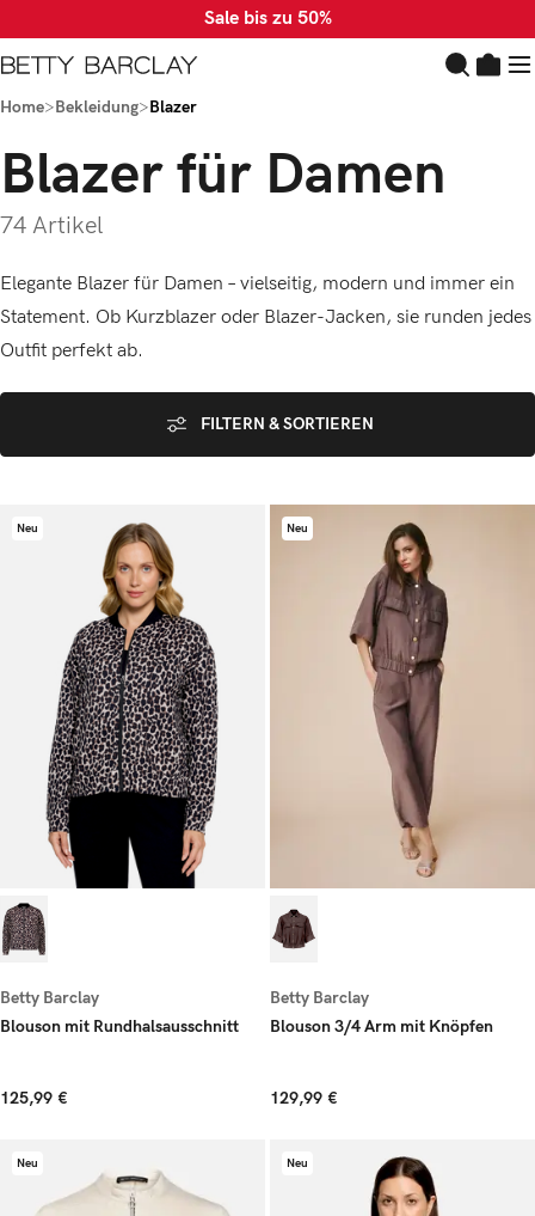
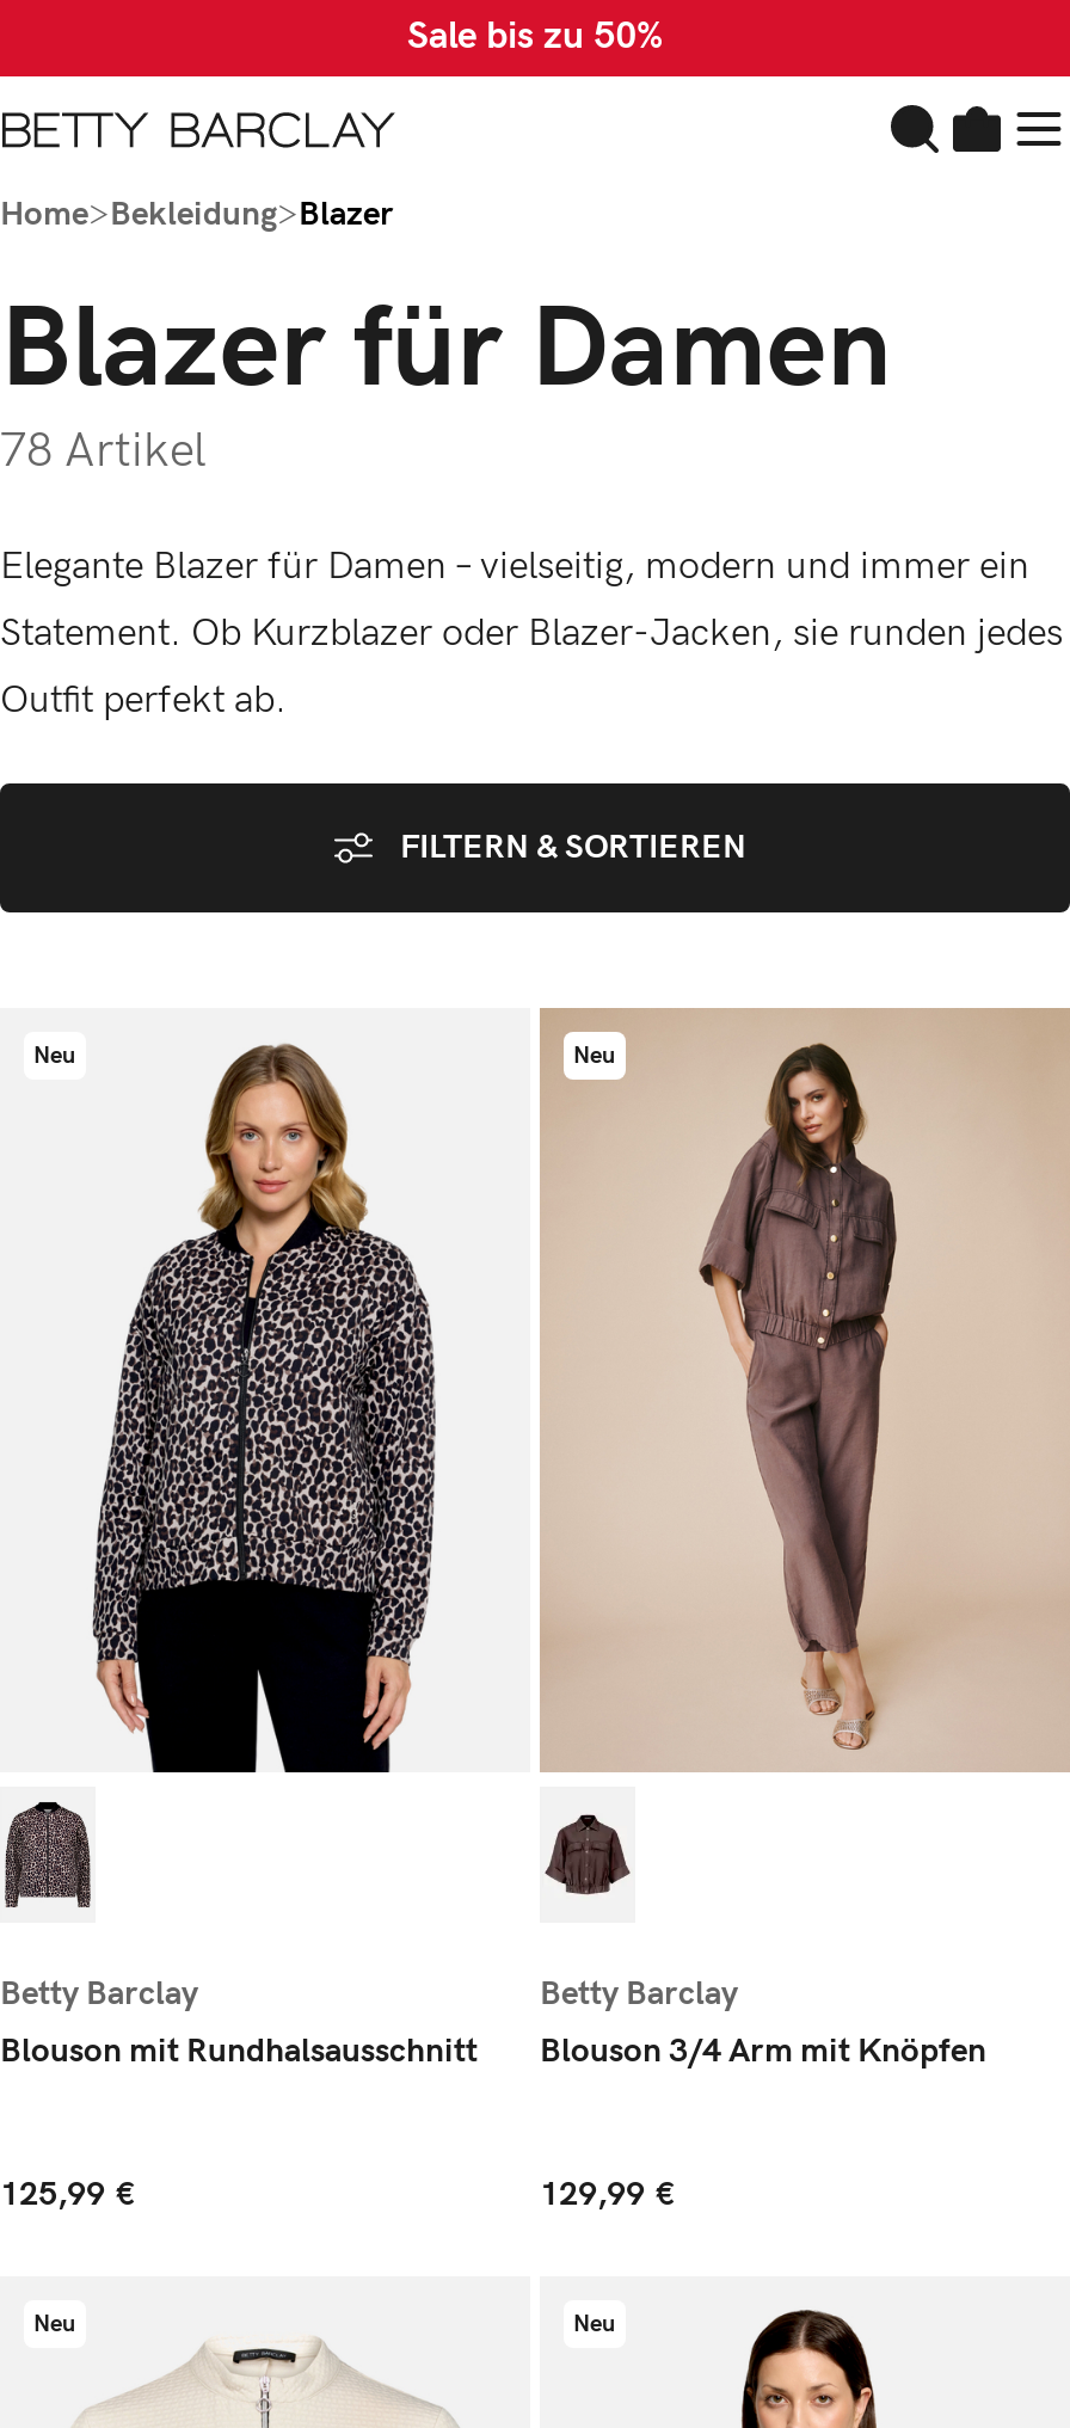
- 74 Artikel
+ 78 Artikel
